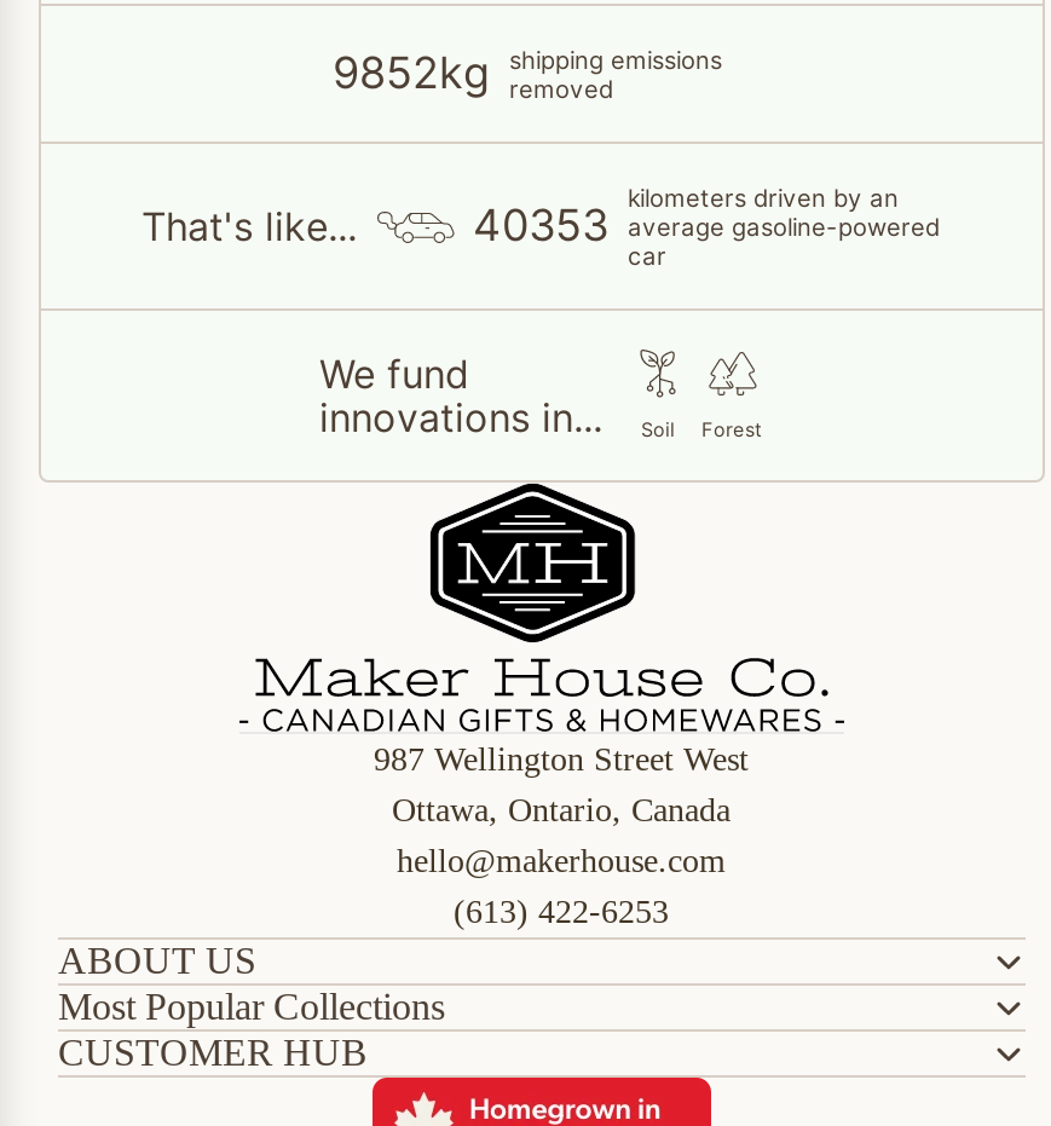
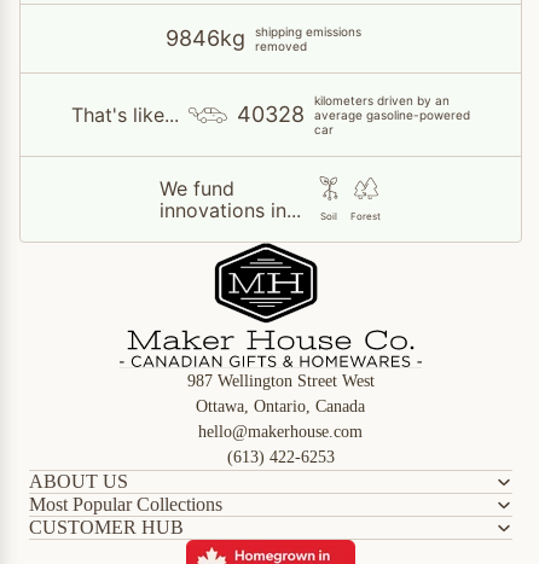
- 9852kg shipping emissions removed
+ 9846kg shipping emissions removed

- 40353 average gasoline-powered
+ 40328 average gasoline-powered
